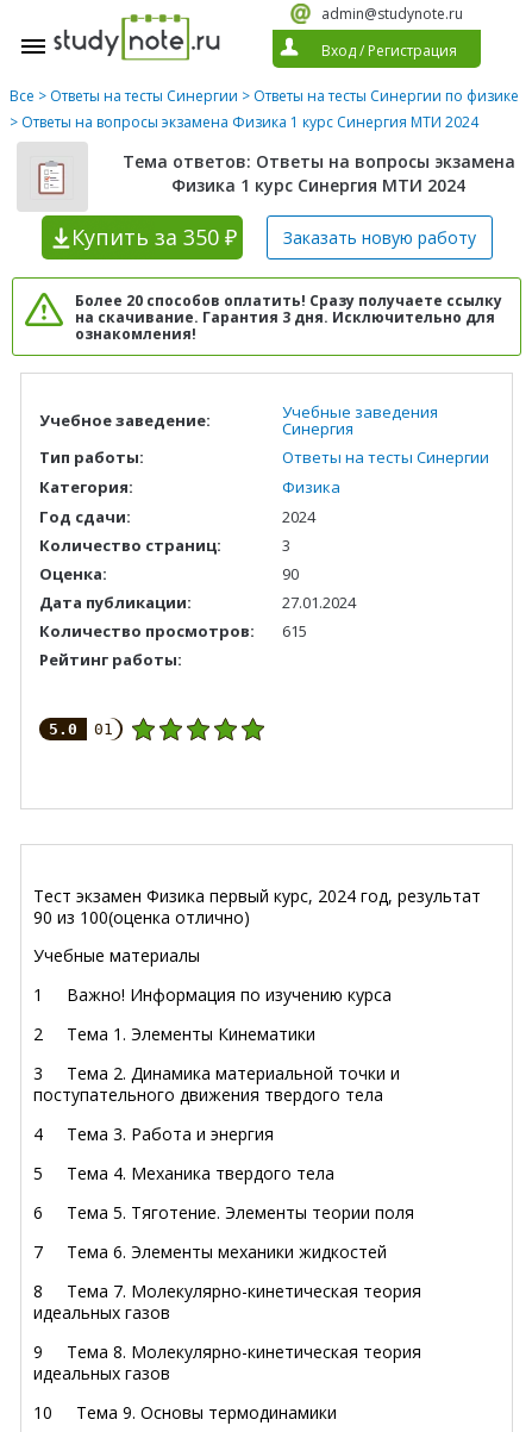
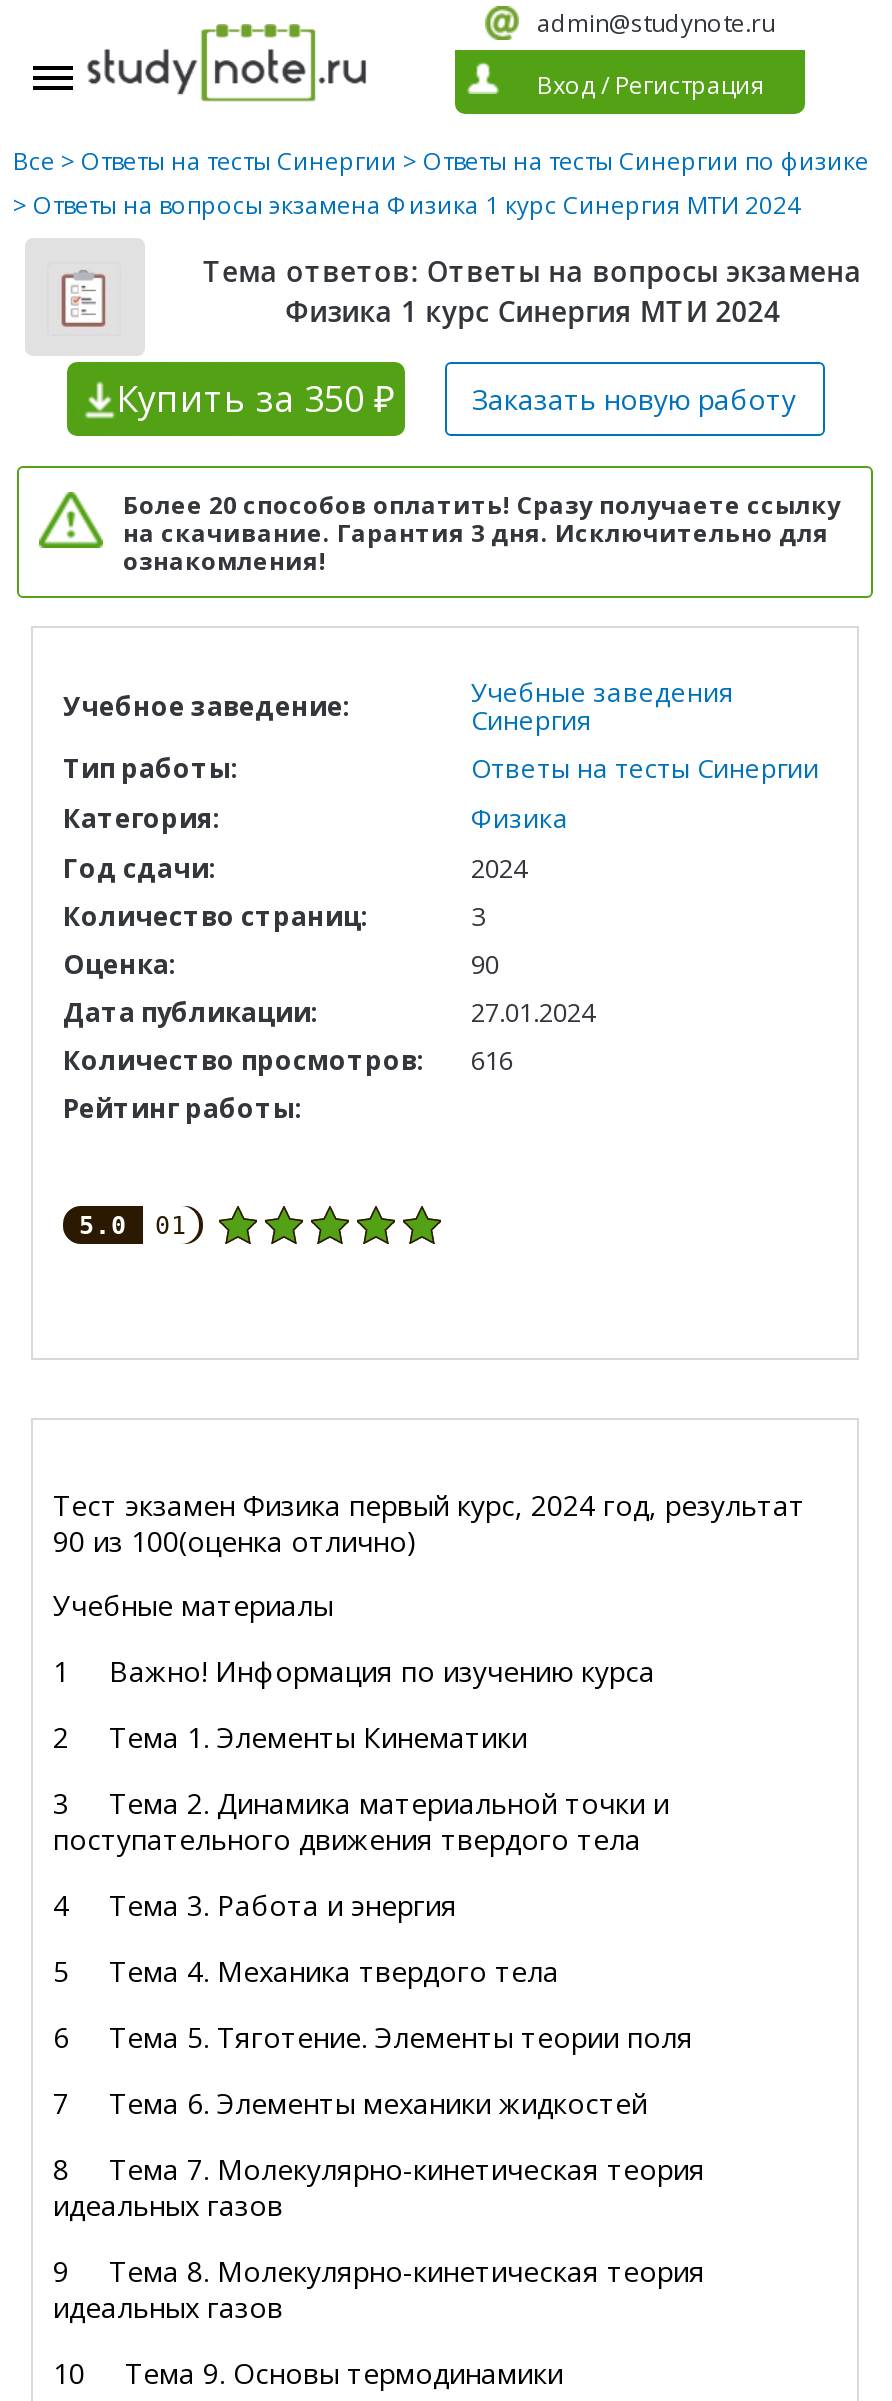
- Количество просмотров: 615
+ Количество просмотров: 616
